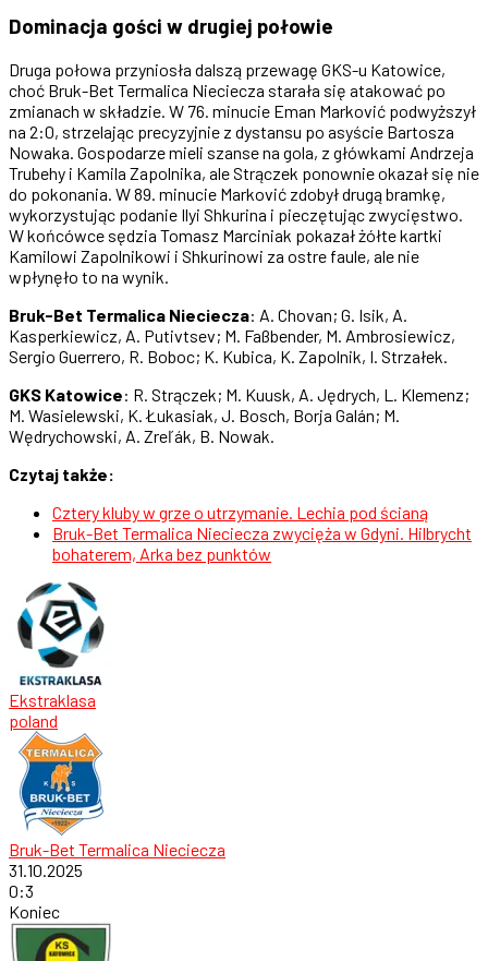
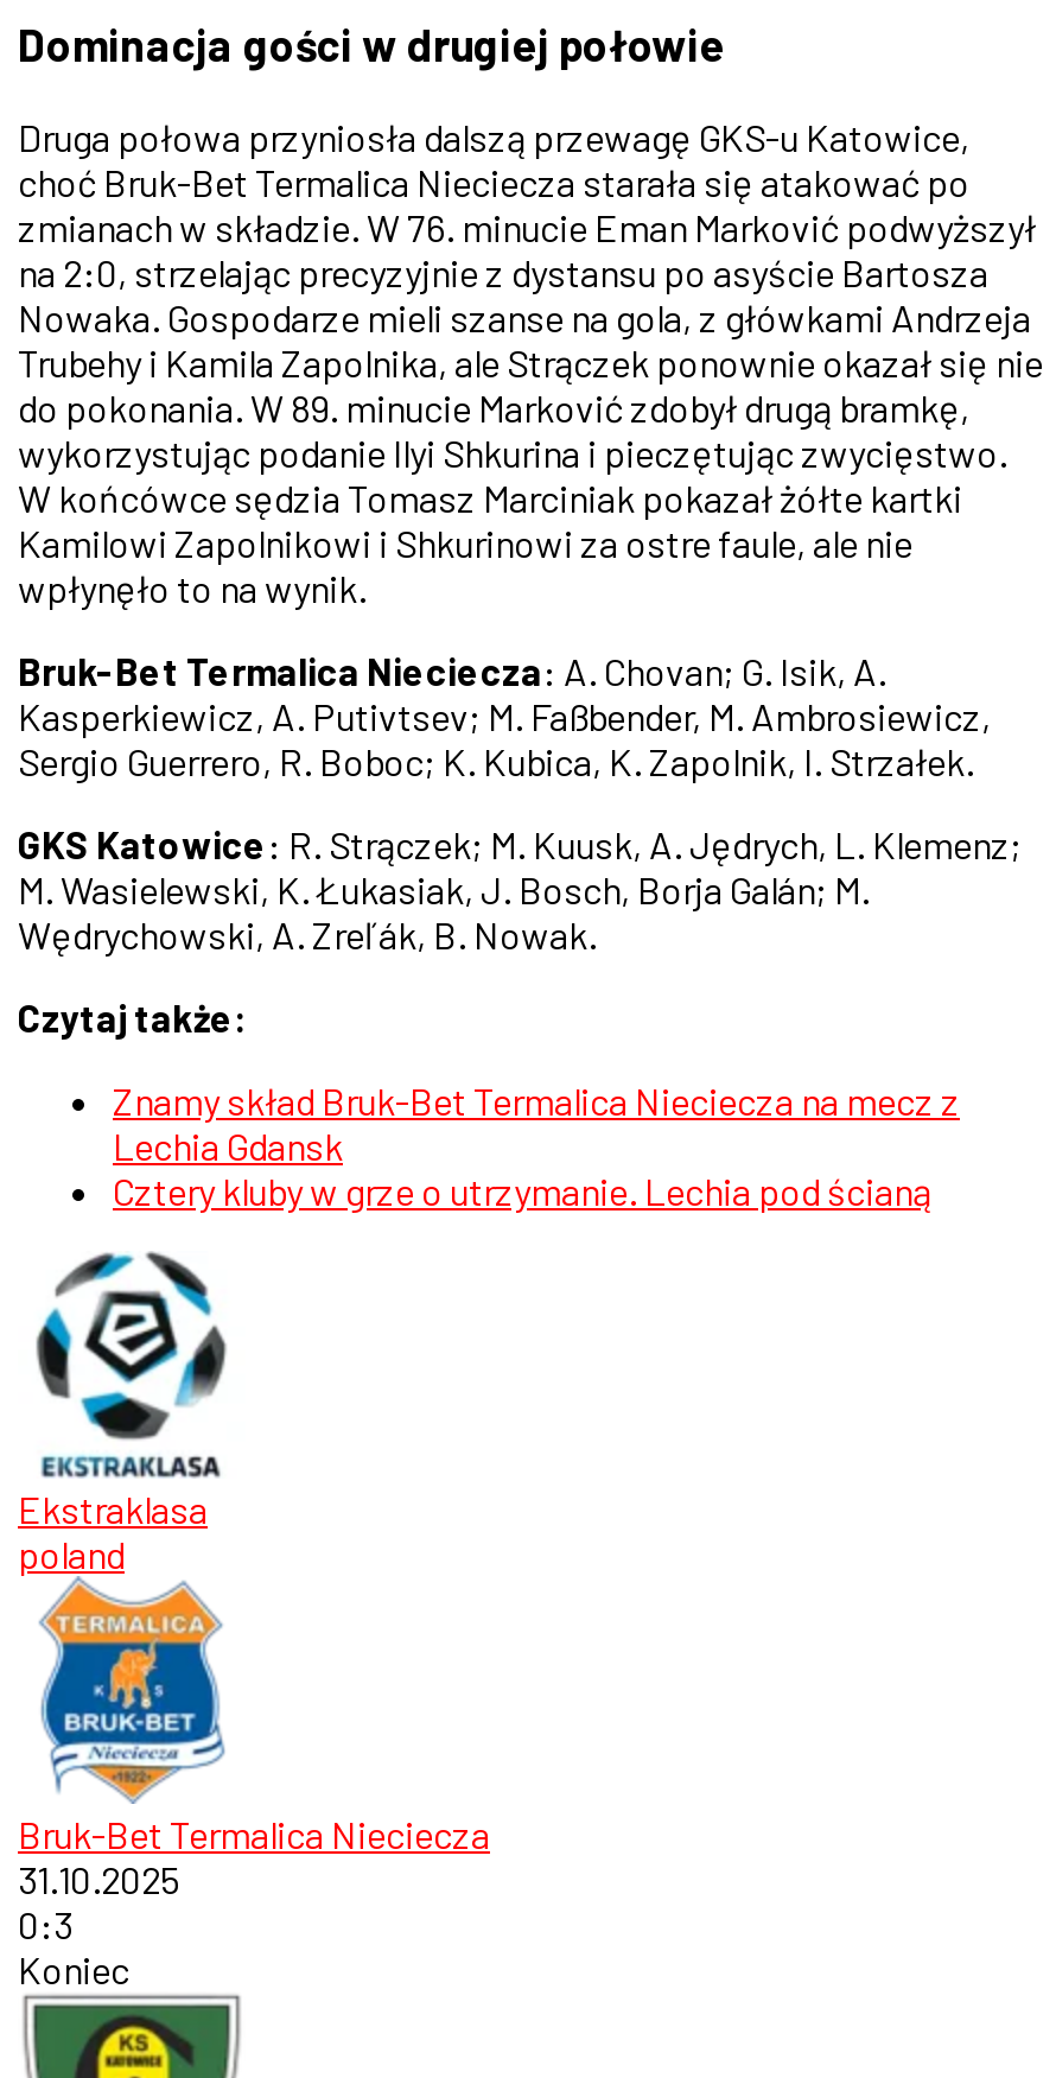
+ Znamy skład Bruk-Bet Termalica Nieciecza na mecz z
+ Lechia Gdansk

moved down: Cztery kluby w grze o utrzymanie. Lechia pod ścianą

- Bruk-Bet Termalica Nieciecza zwycięża w Gdyni. Hilbrycht
- bohaterem, Arka bez punktów
